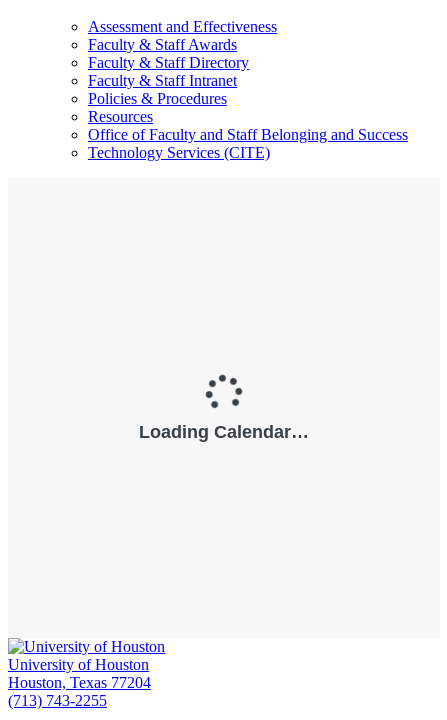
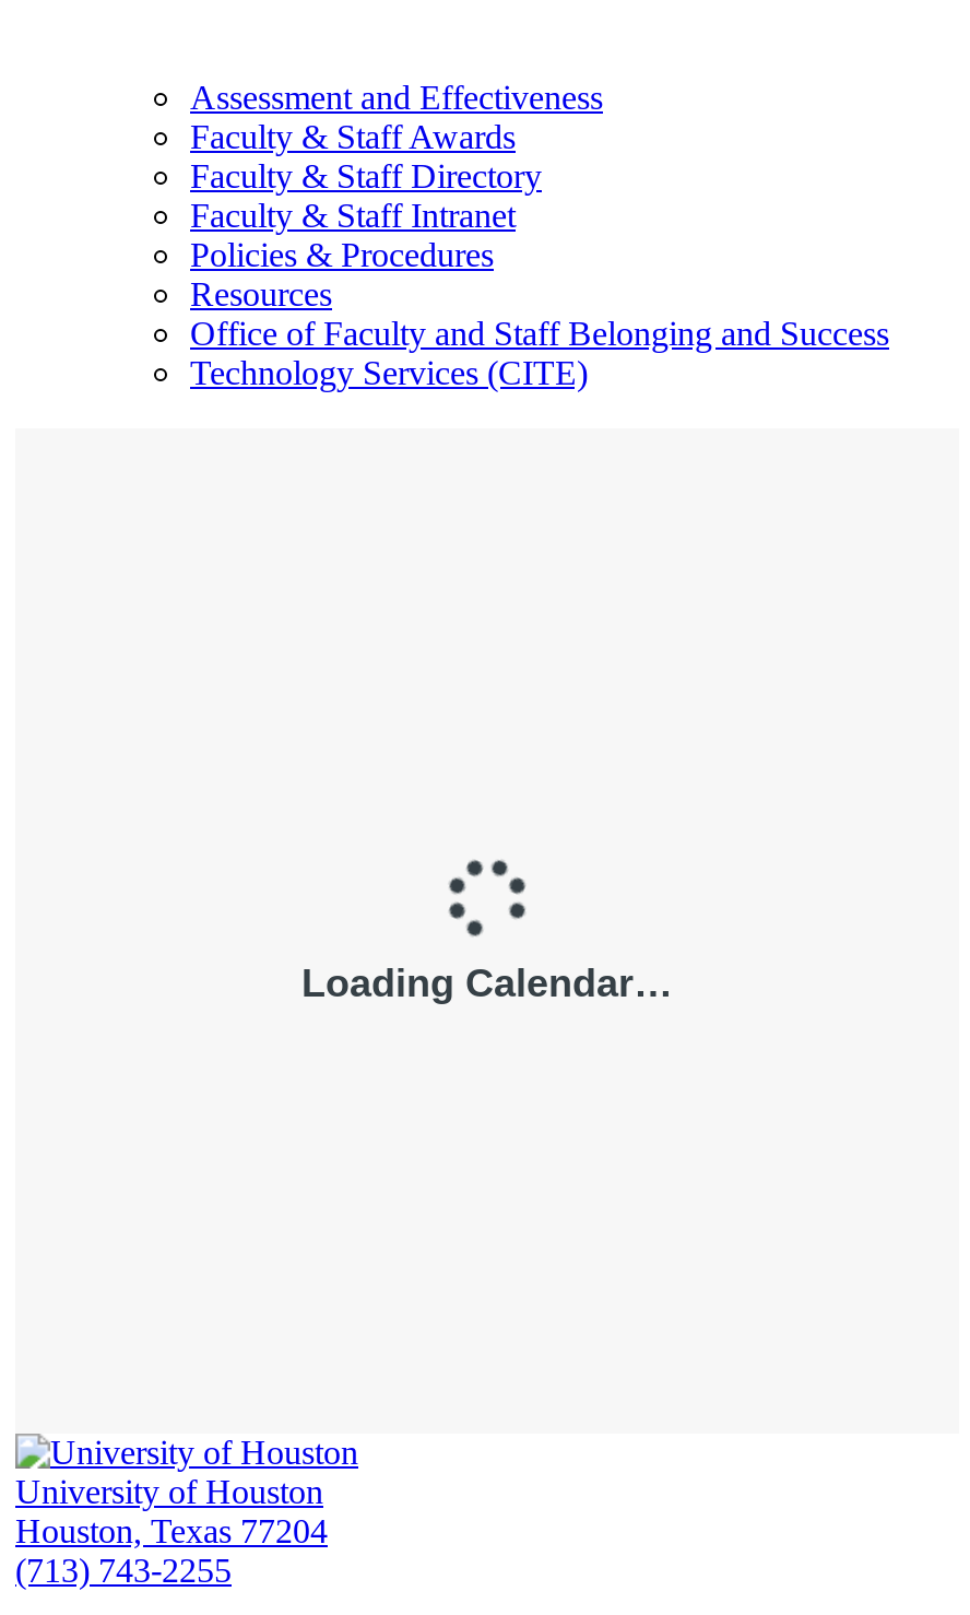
- [image]
+ [image]
